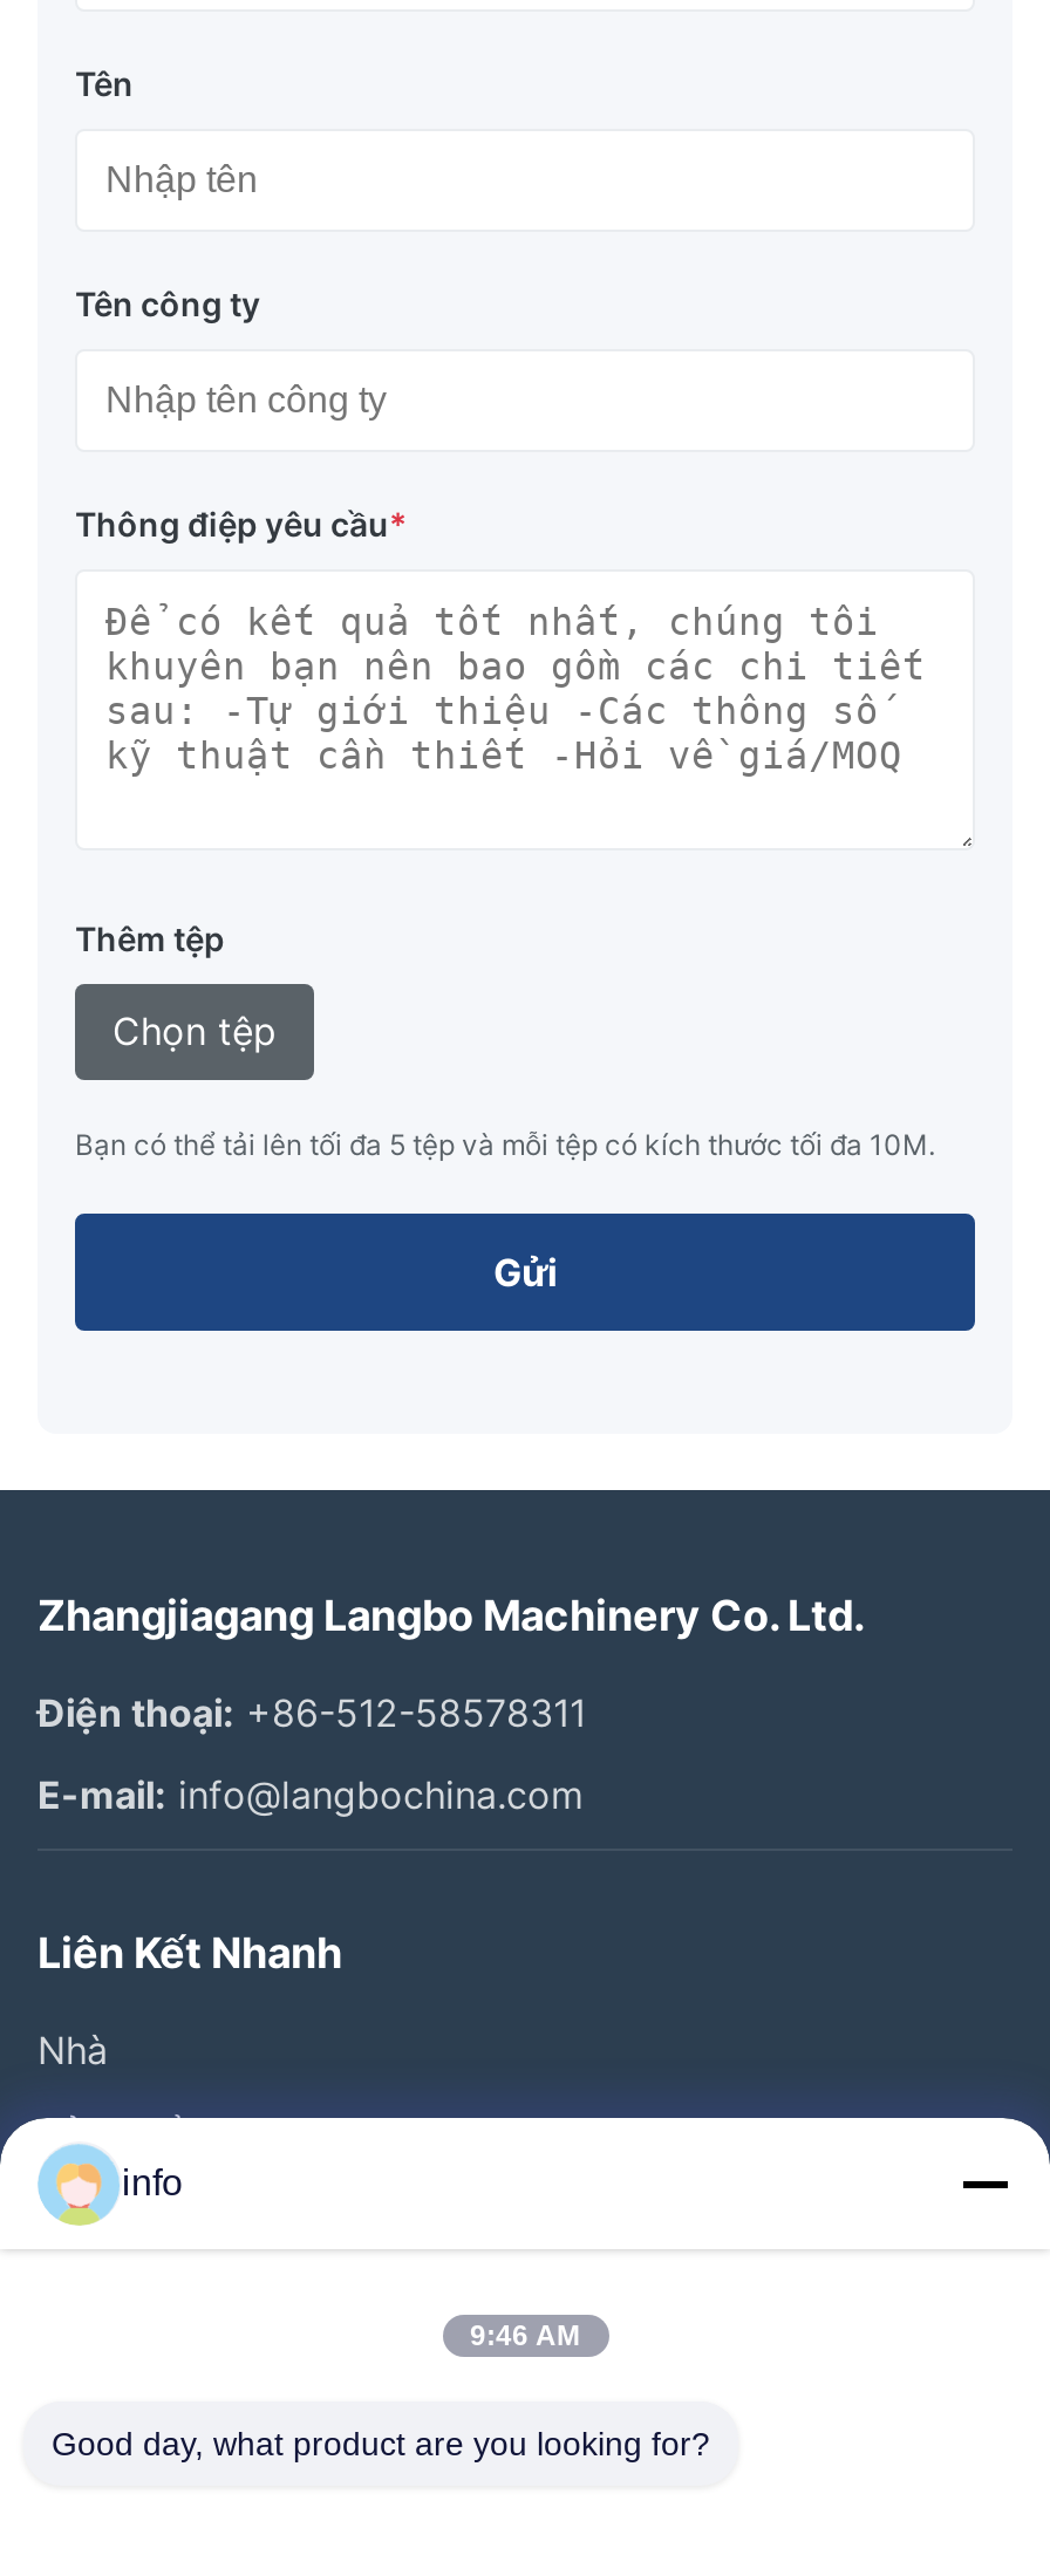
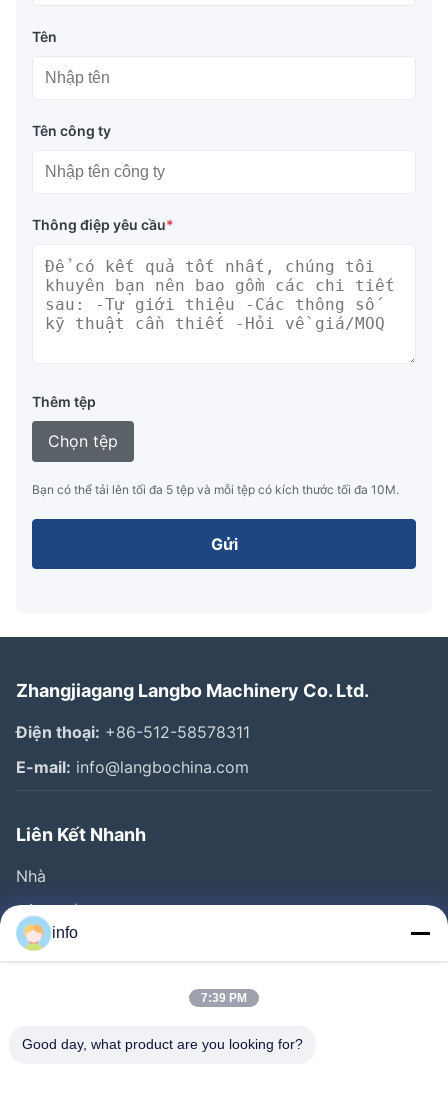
- 9:46 AM
+ 7:39 PM
